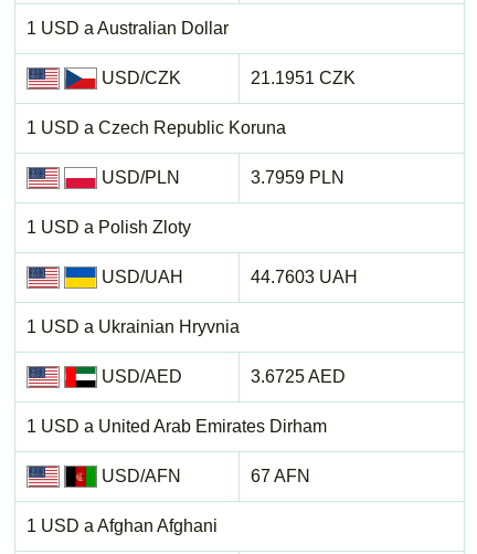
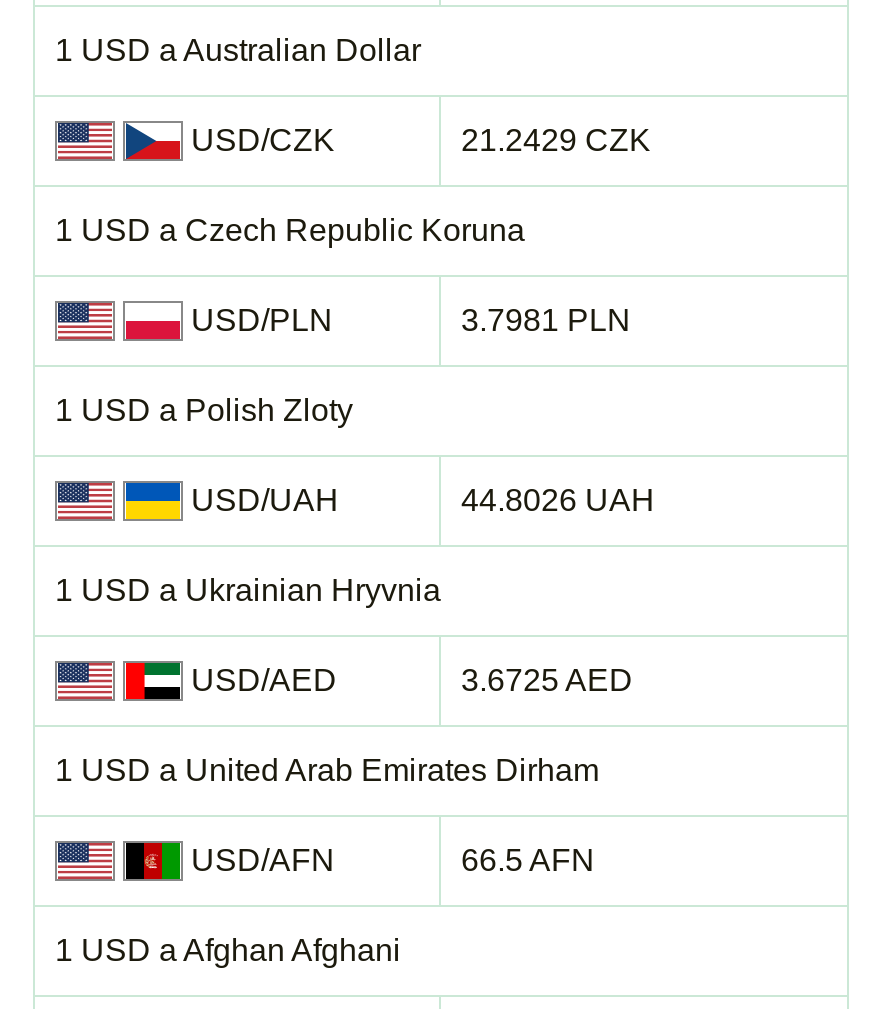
- 21.1951 CZK
+ 21.2429 CZK

- 3.7959 PLN
+ 3.7981 PLN

- 44.7603 UAH
+ 44.8026 UAH

- 67 AFN
+ 66.5 AFN
